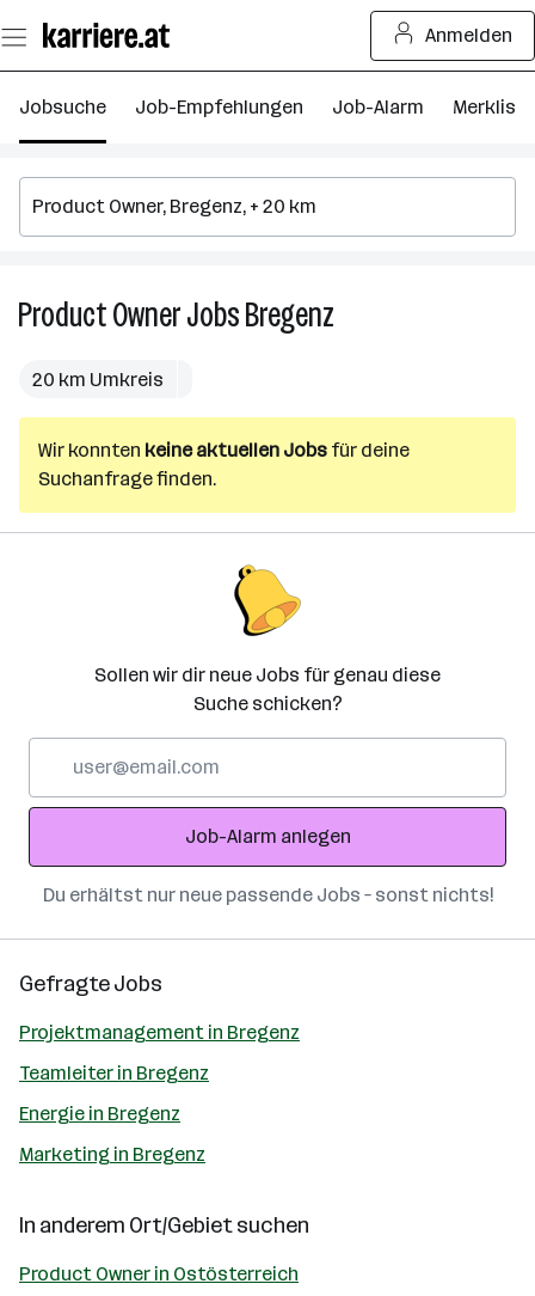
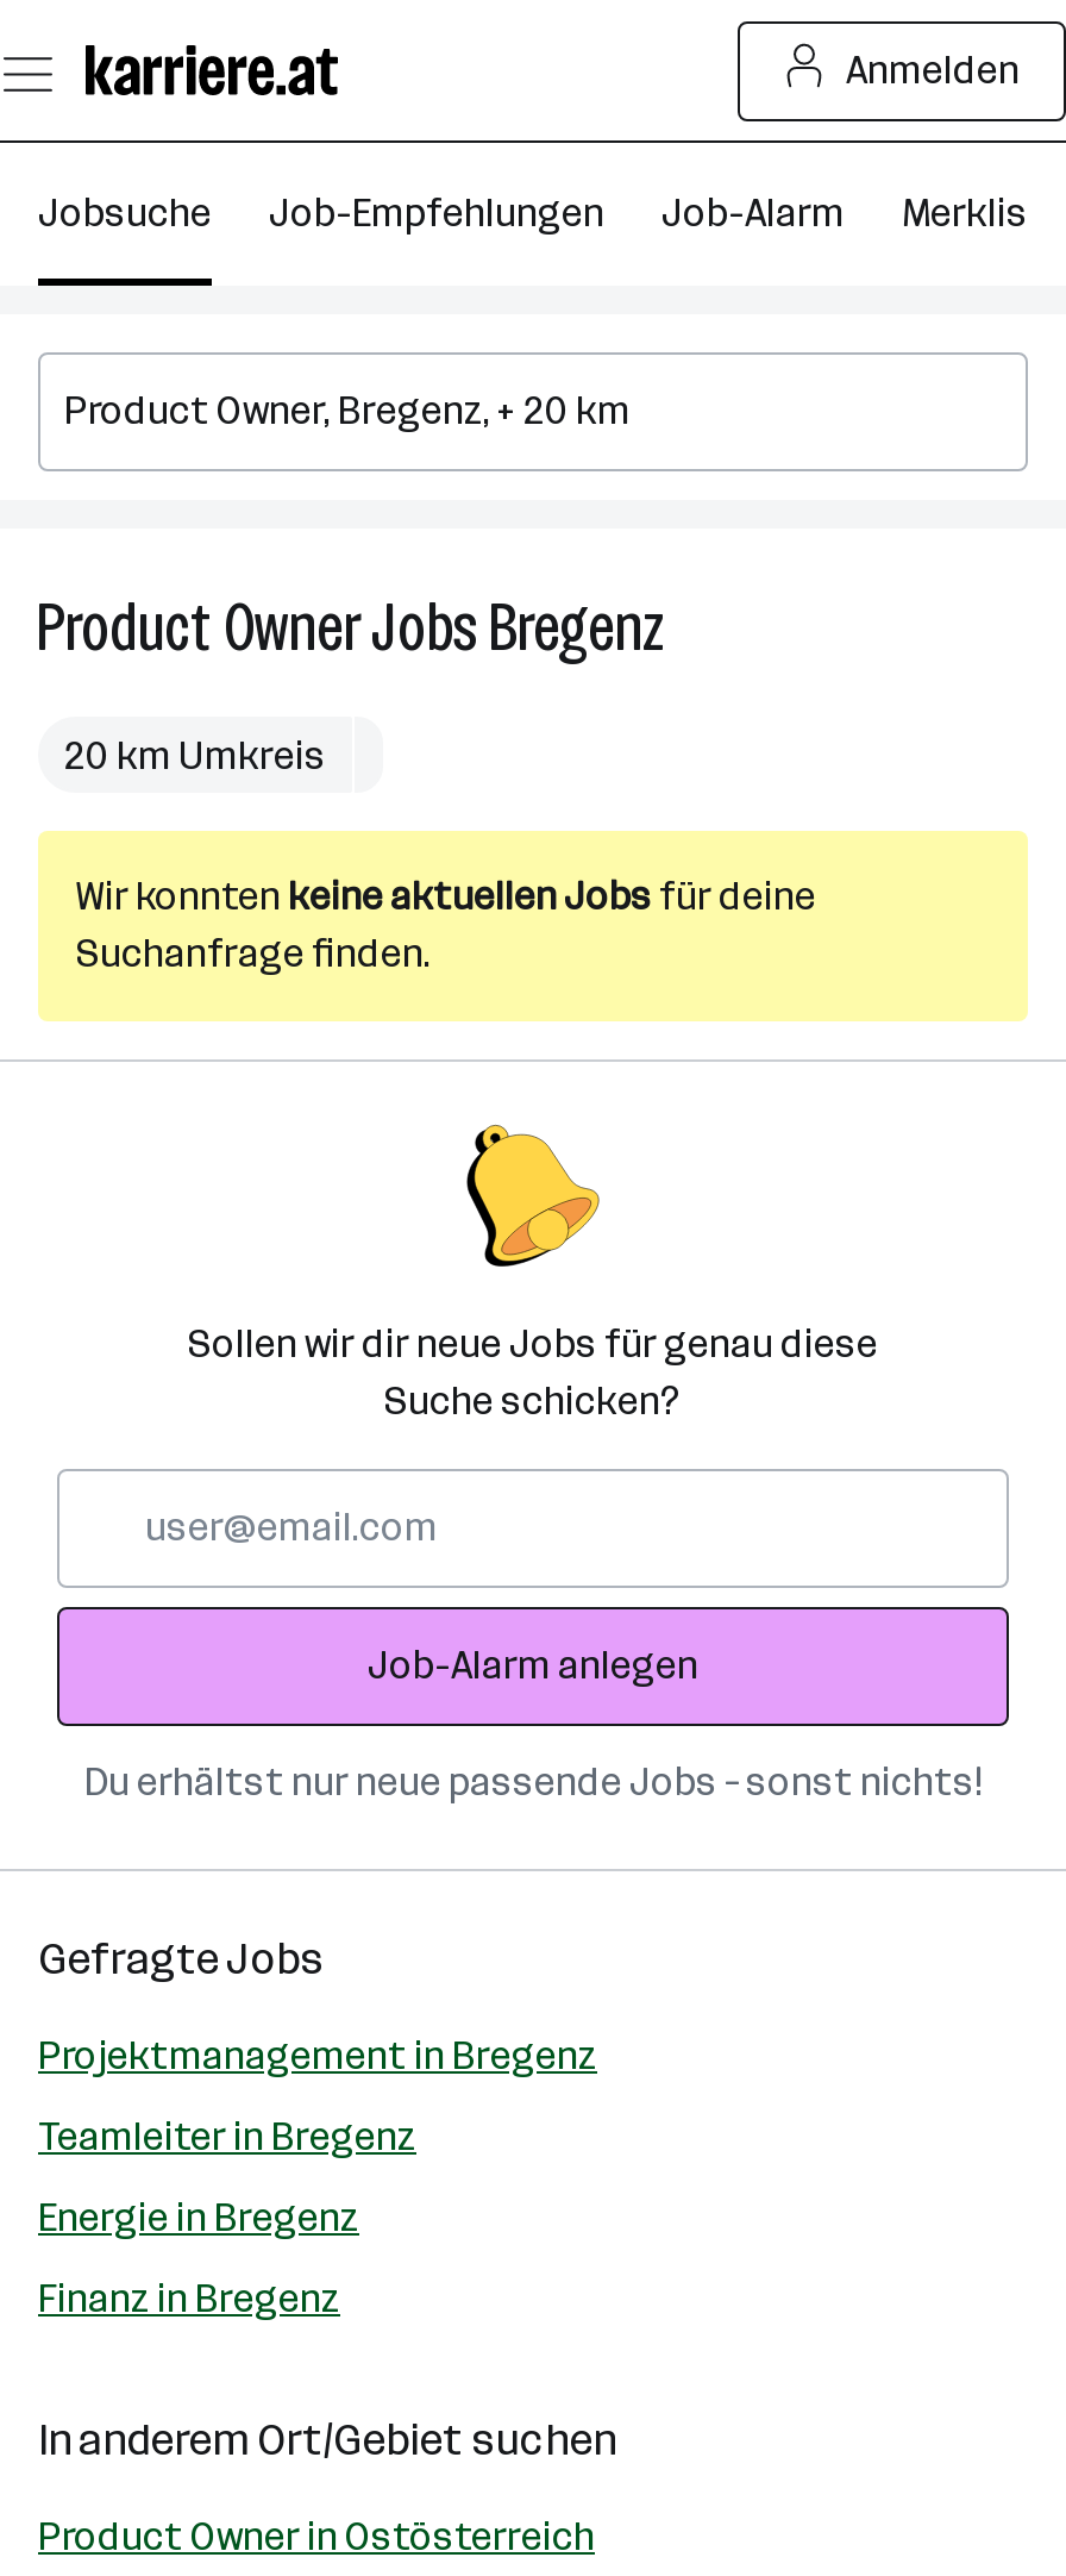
- Marketing in Bregenz
+ Finanz in Bregenz
